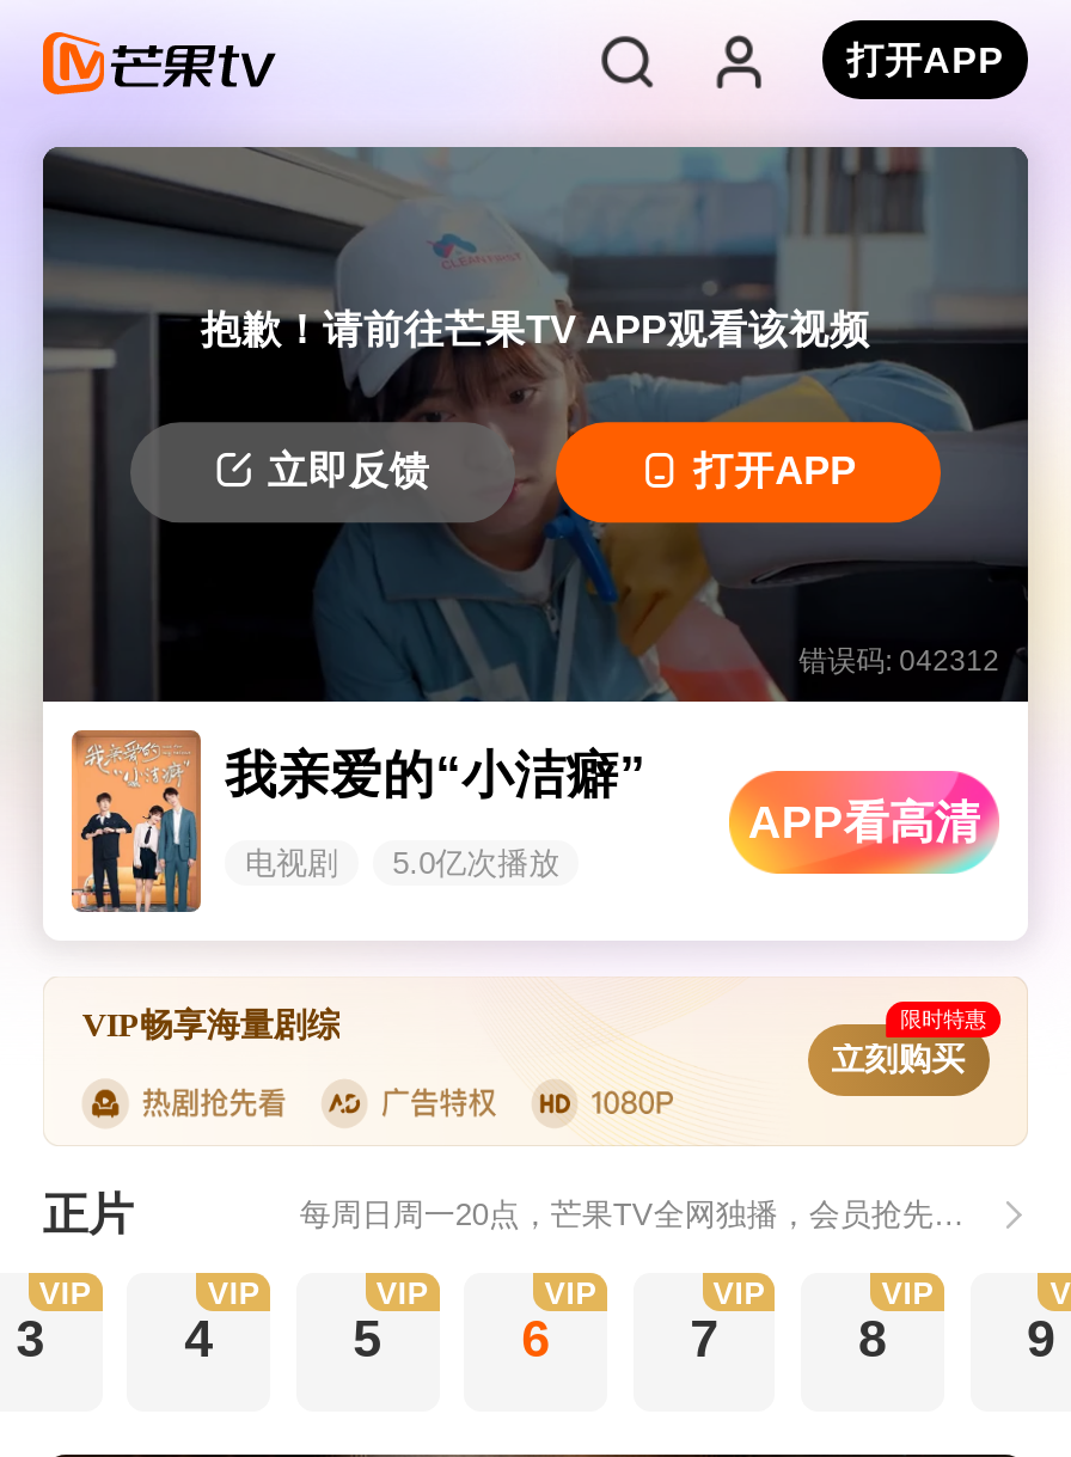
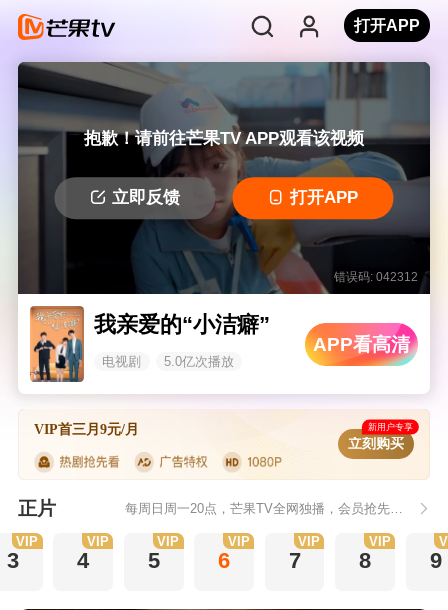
- VIP畅享海量剧综
- 限时特惠
+ VIP首三月9元/月
+ 新用户专享
